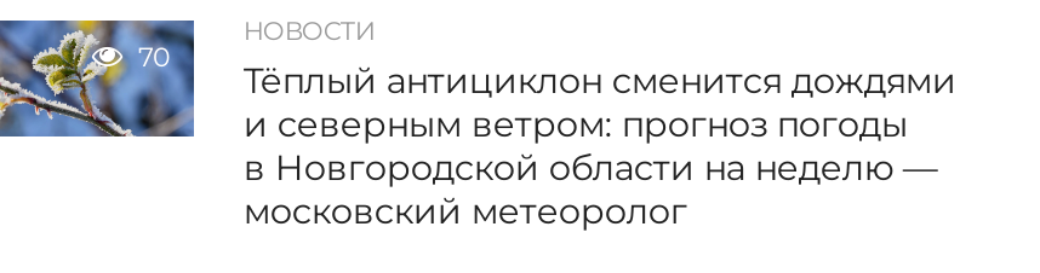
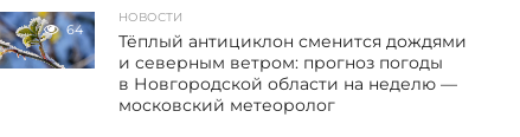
- 70
+ 64
